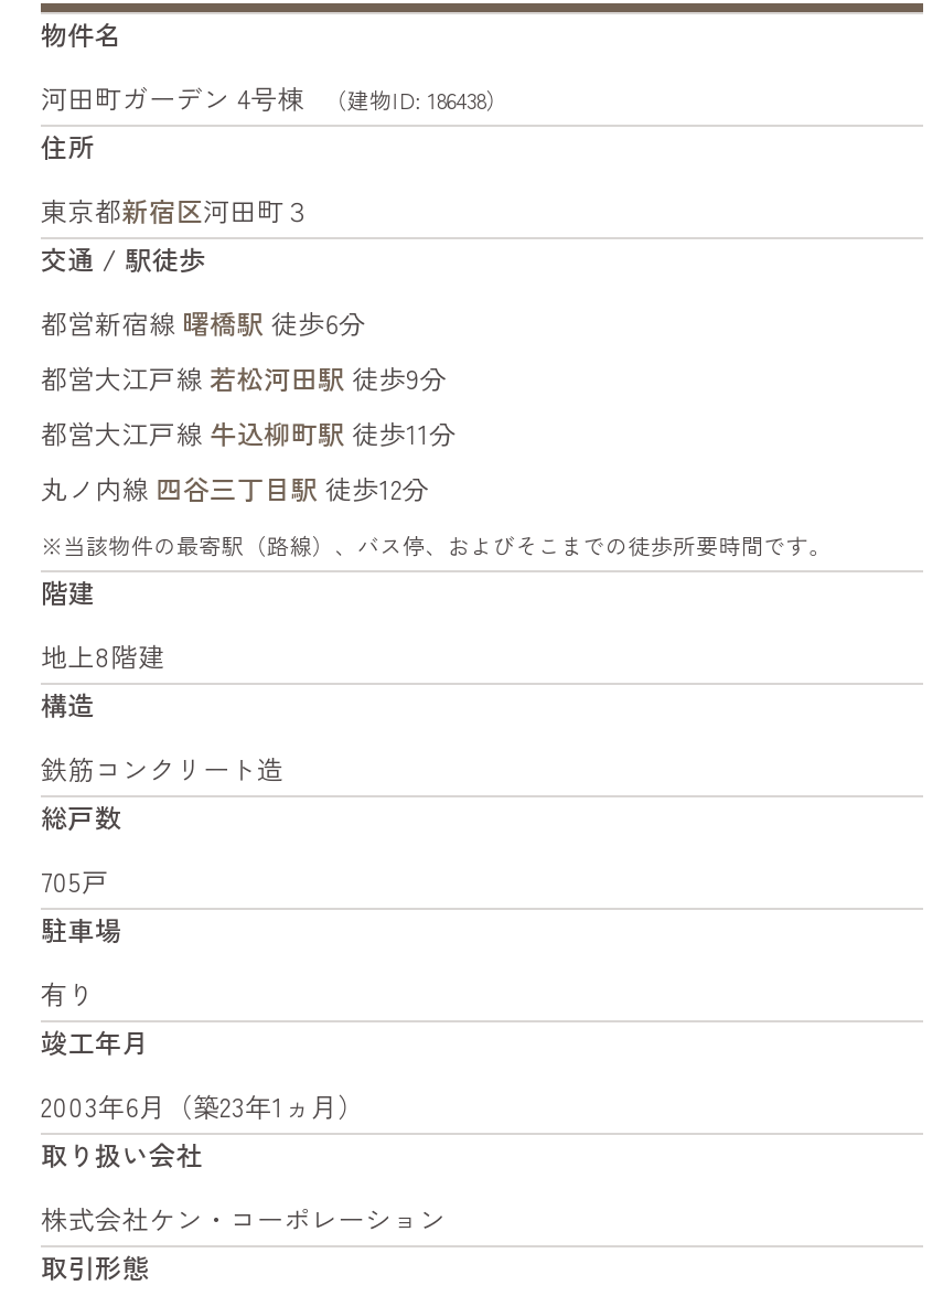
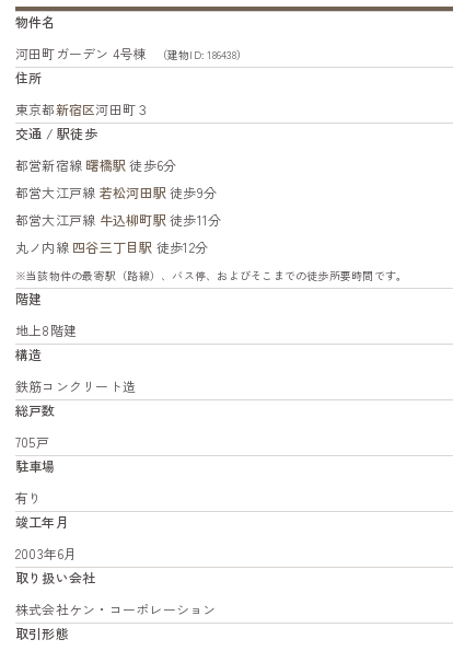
- 2003年6月（築23年1ヵ月）
+ 2003年6月
